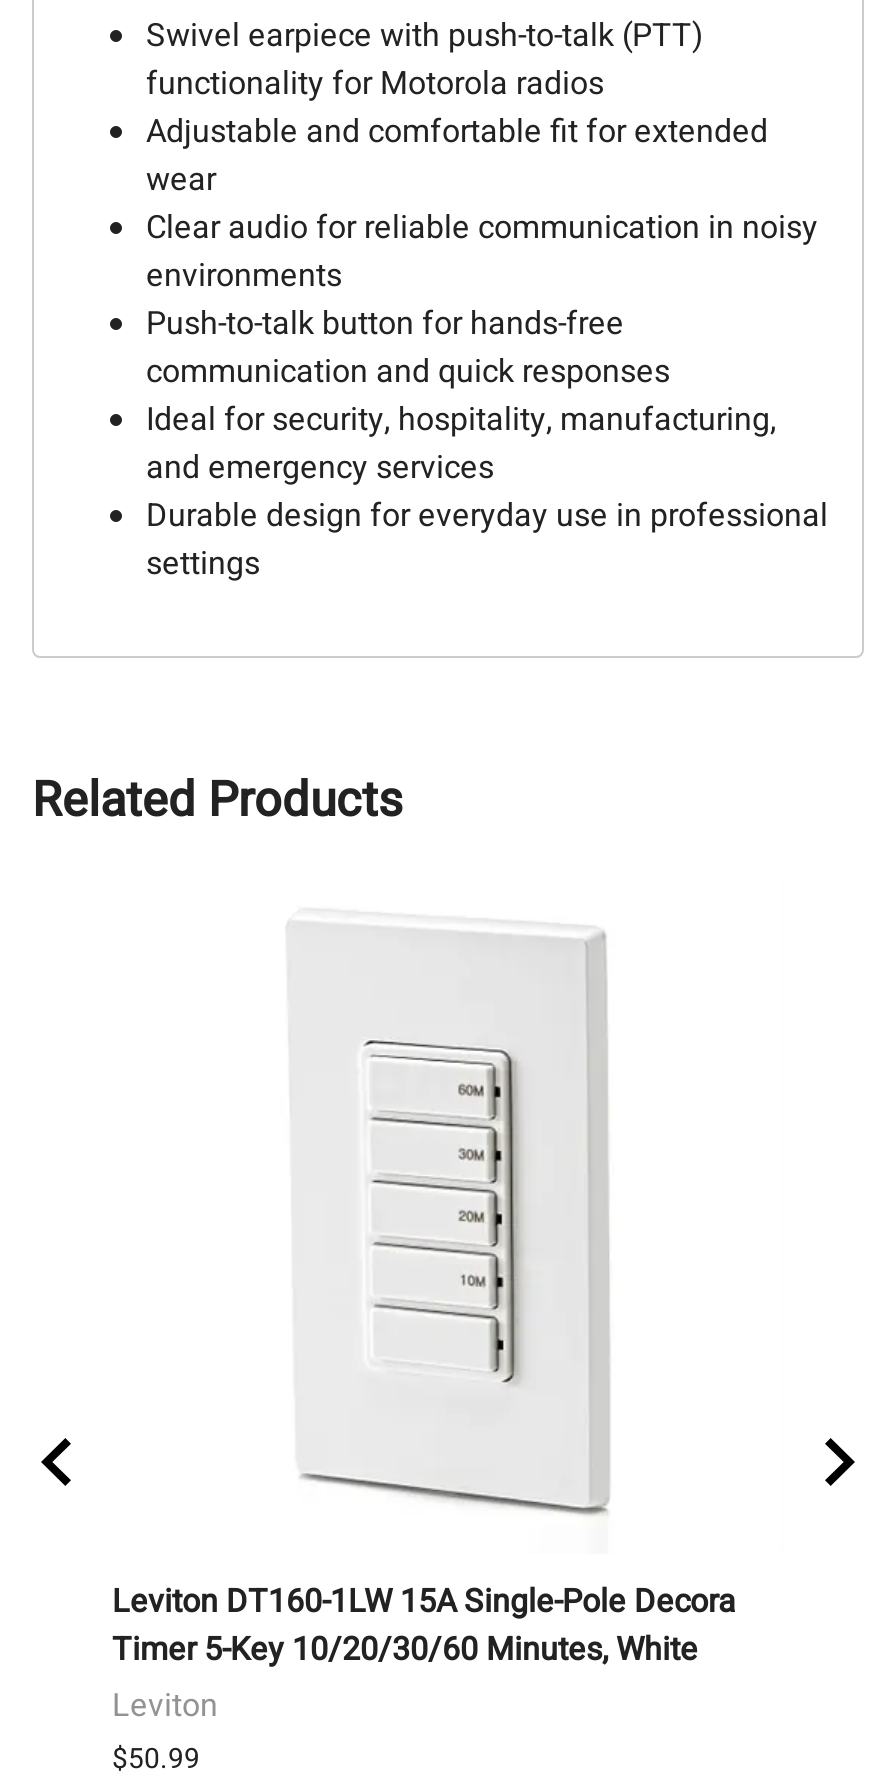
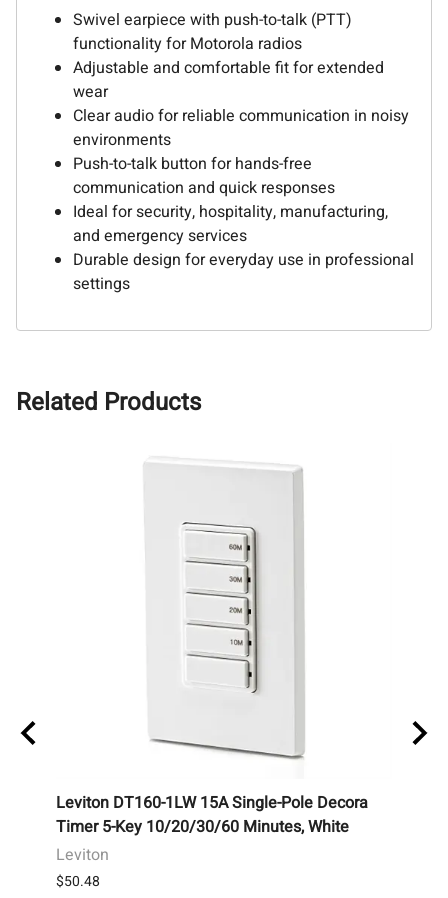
- $50.99
+ $50.48
